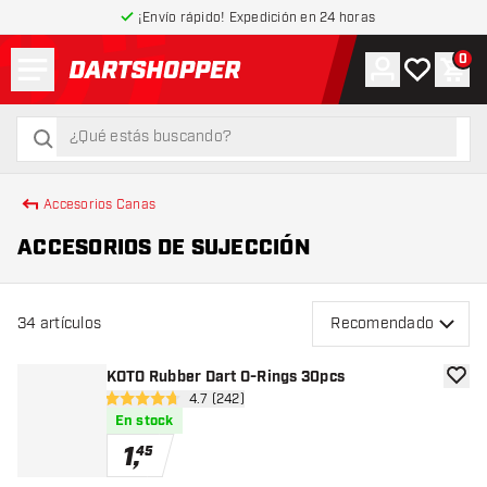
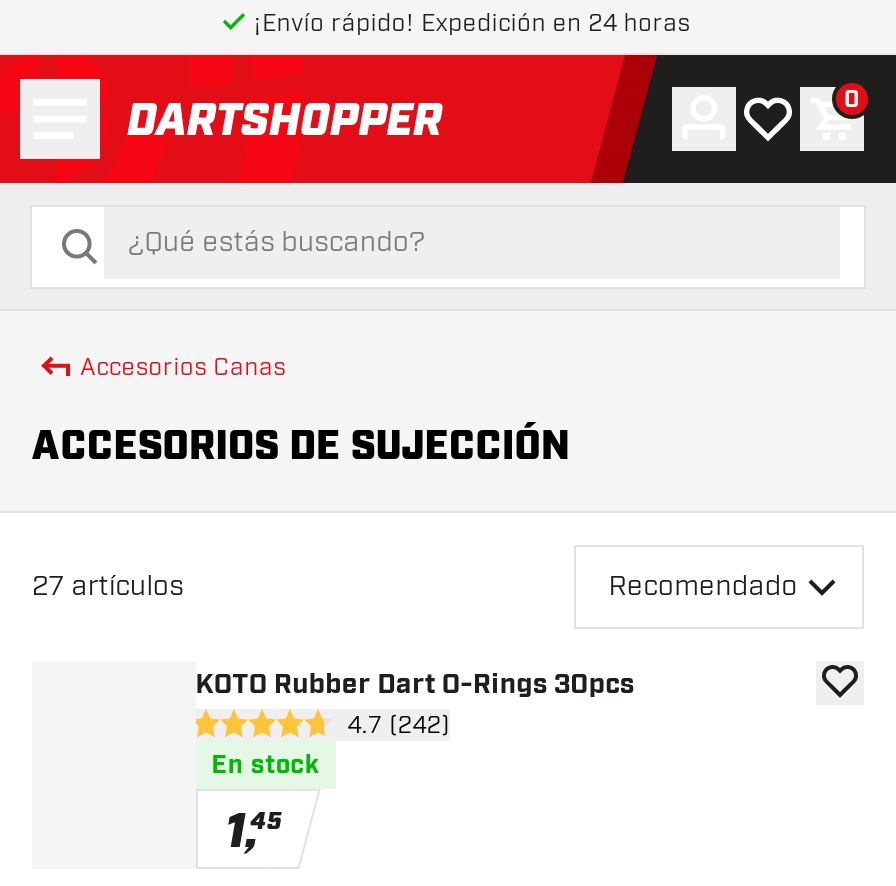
- 34 artículos
+ 27 artículos
